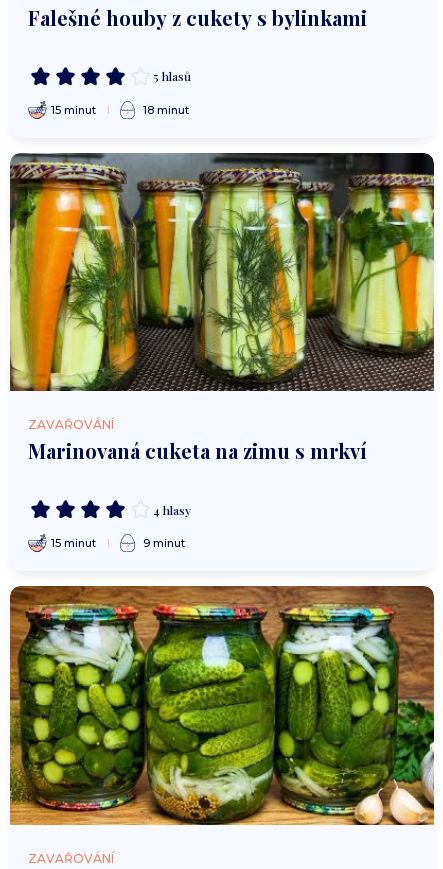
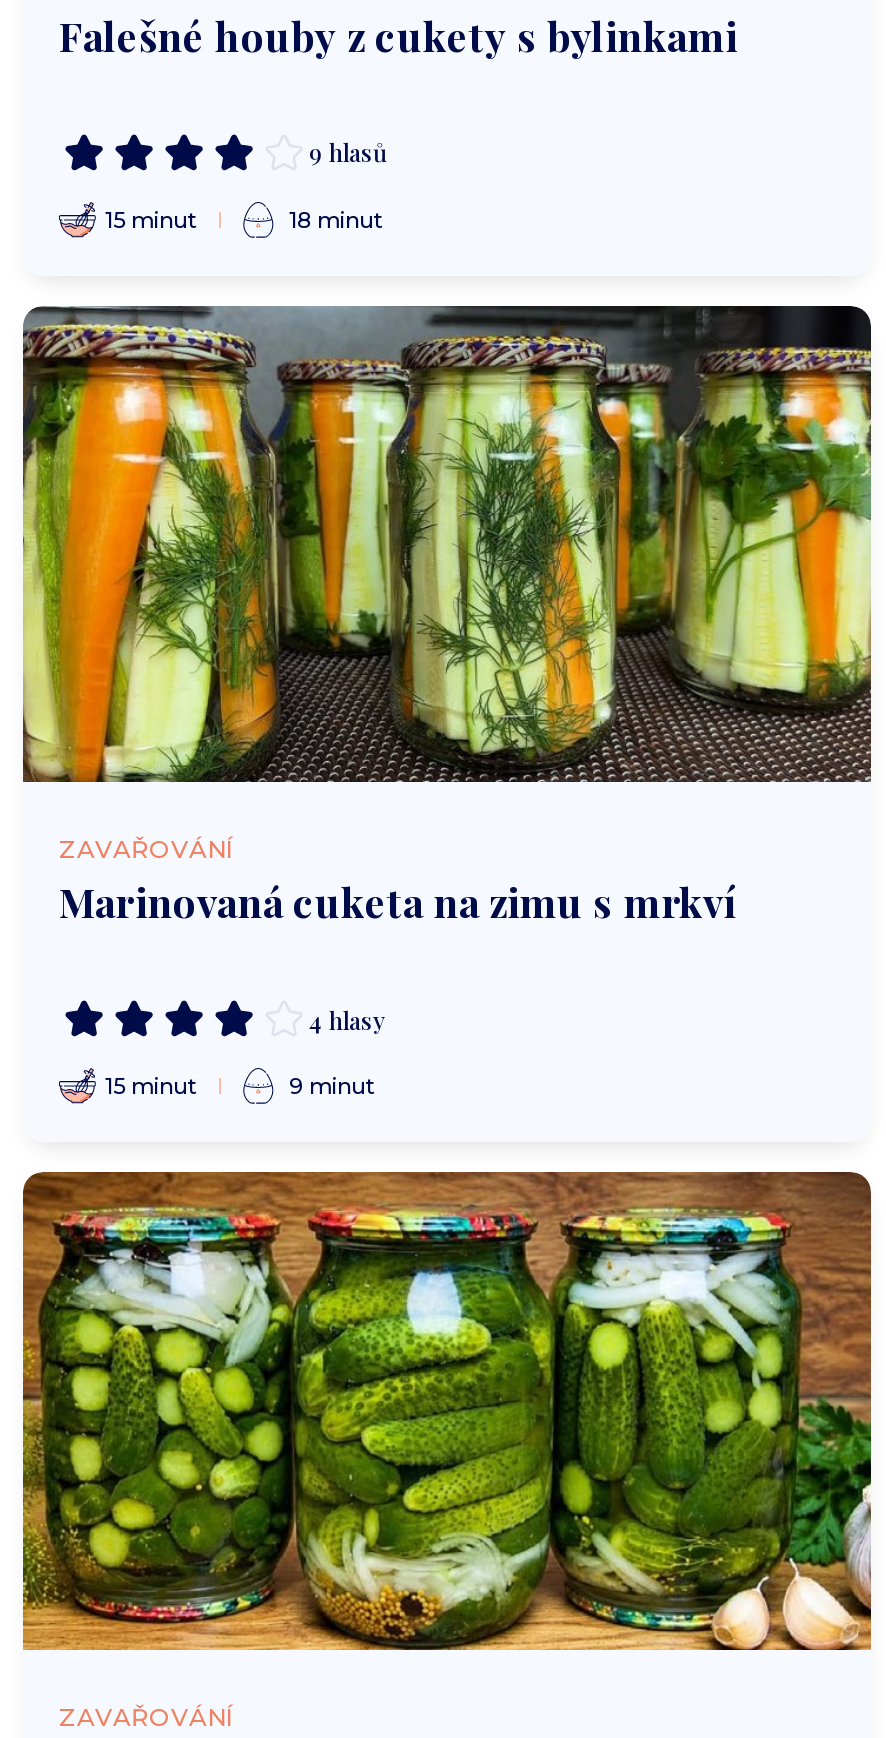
- 5 hlasů
+ 9 hlasů
